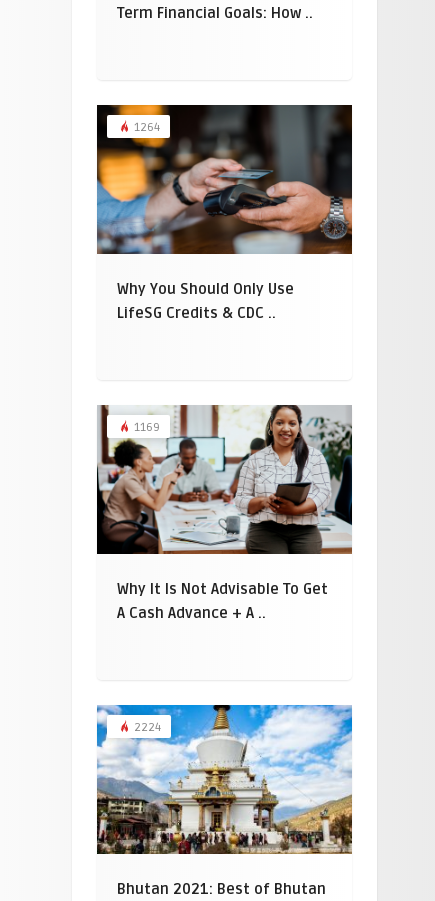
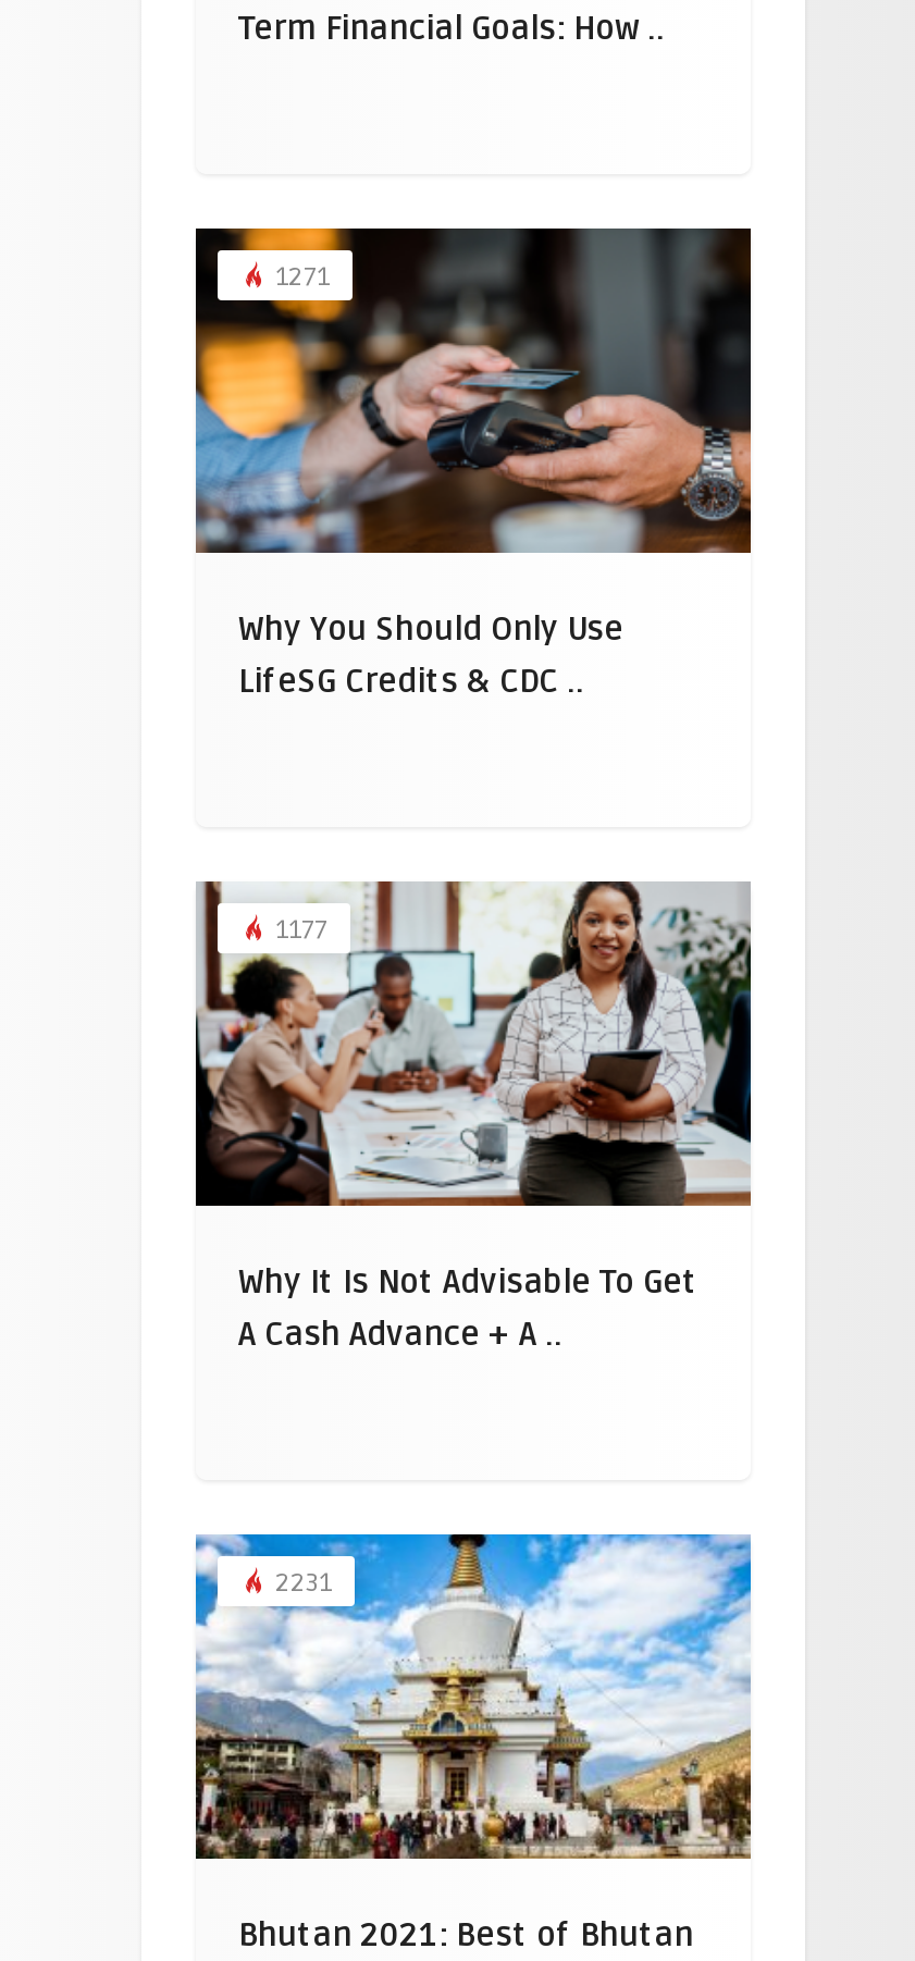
- 1264
+ 1271

- 1169
+ 1177

- 2224
+ 2231
